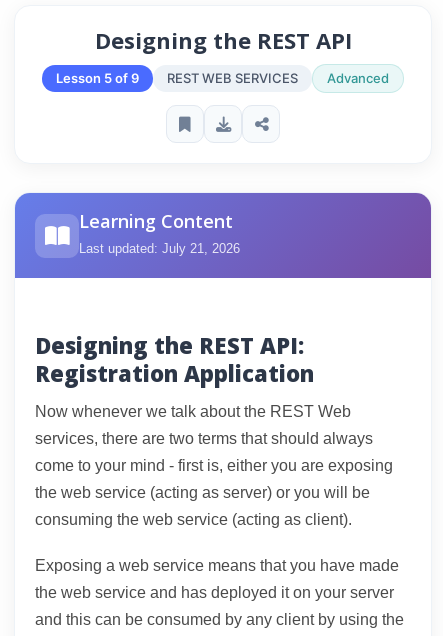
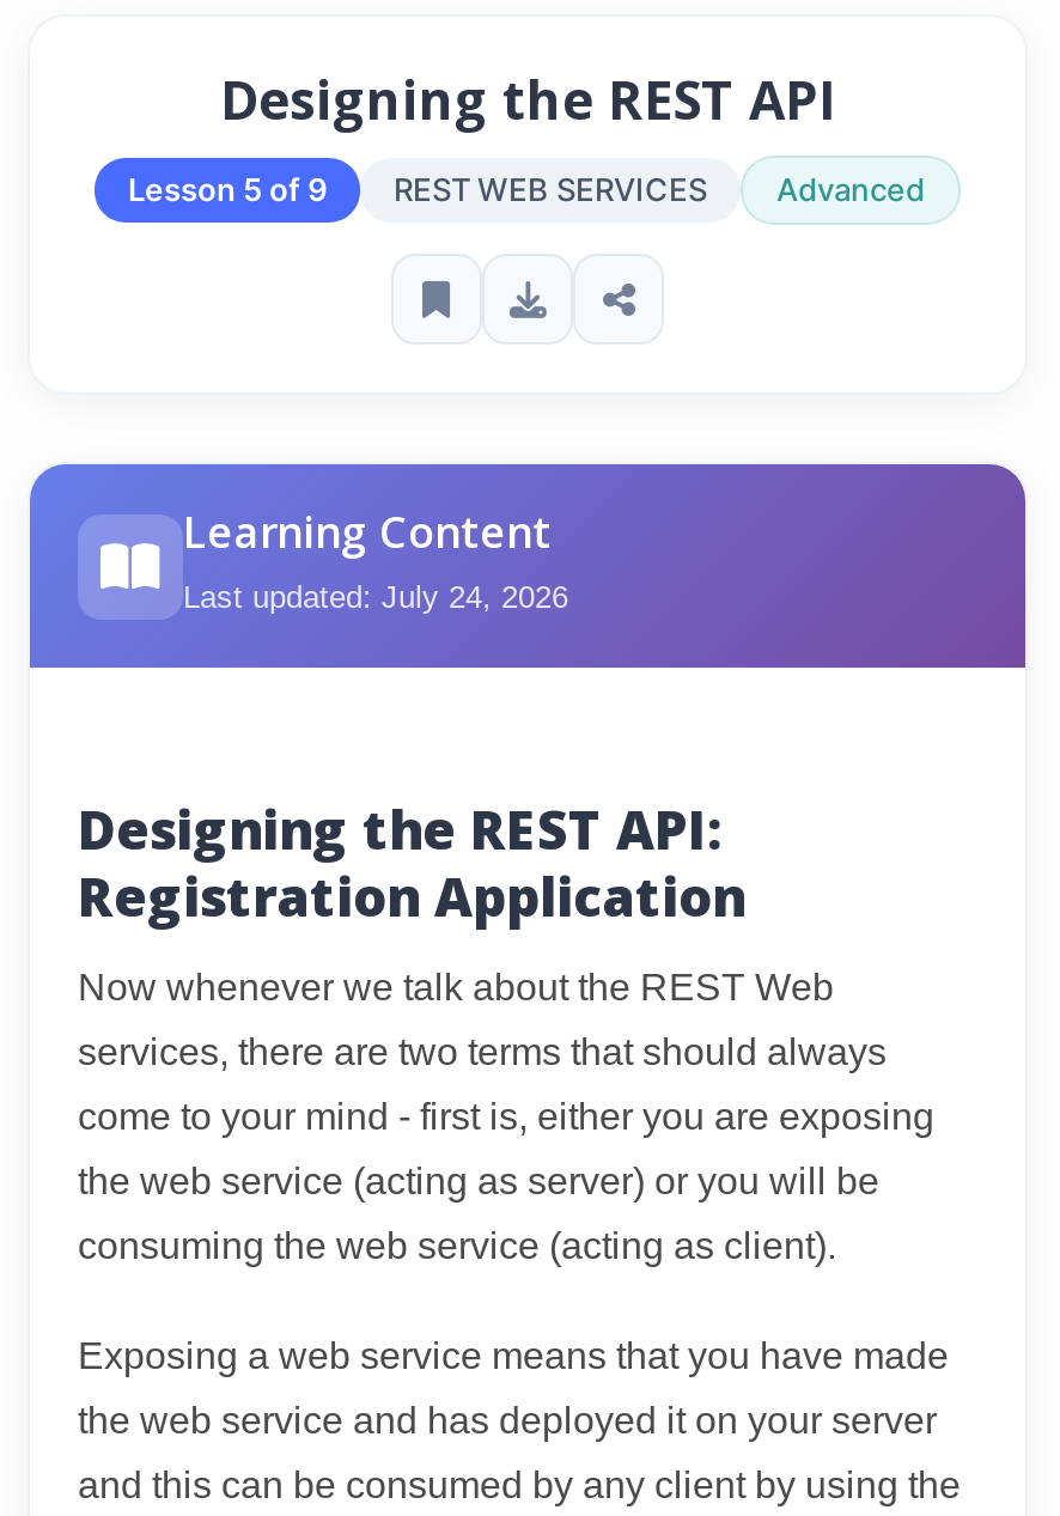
- Last updated: July 21, 2026
+ Last updated: July 24, 2026
